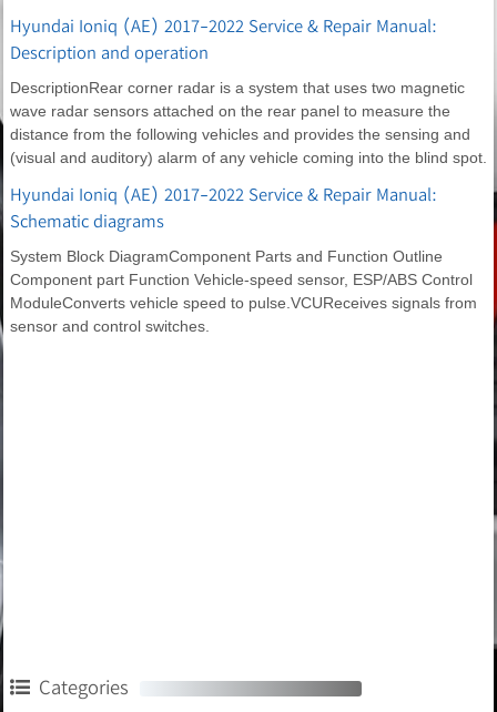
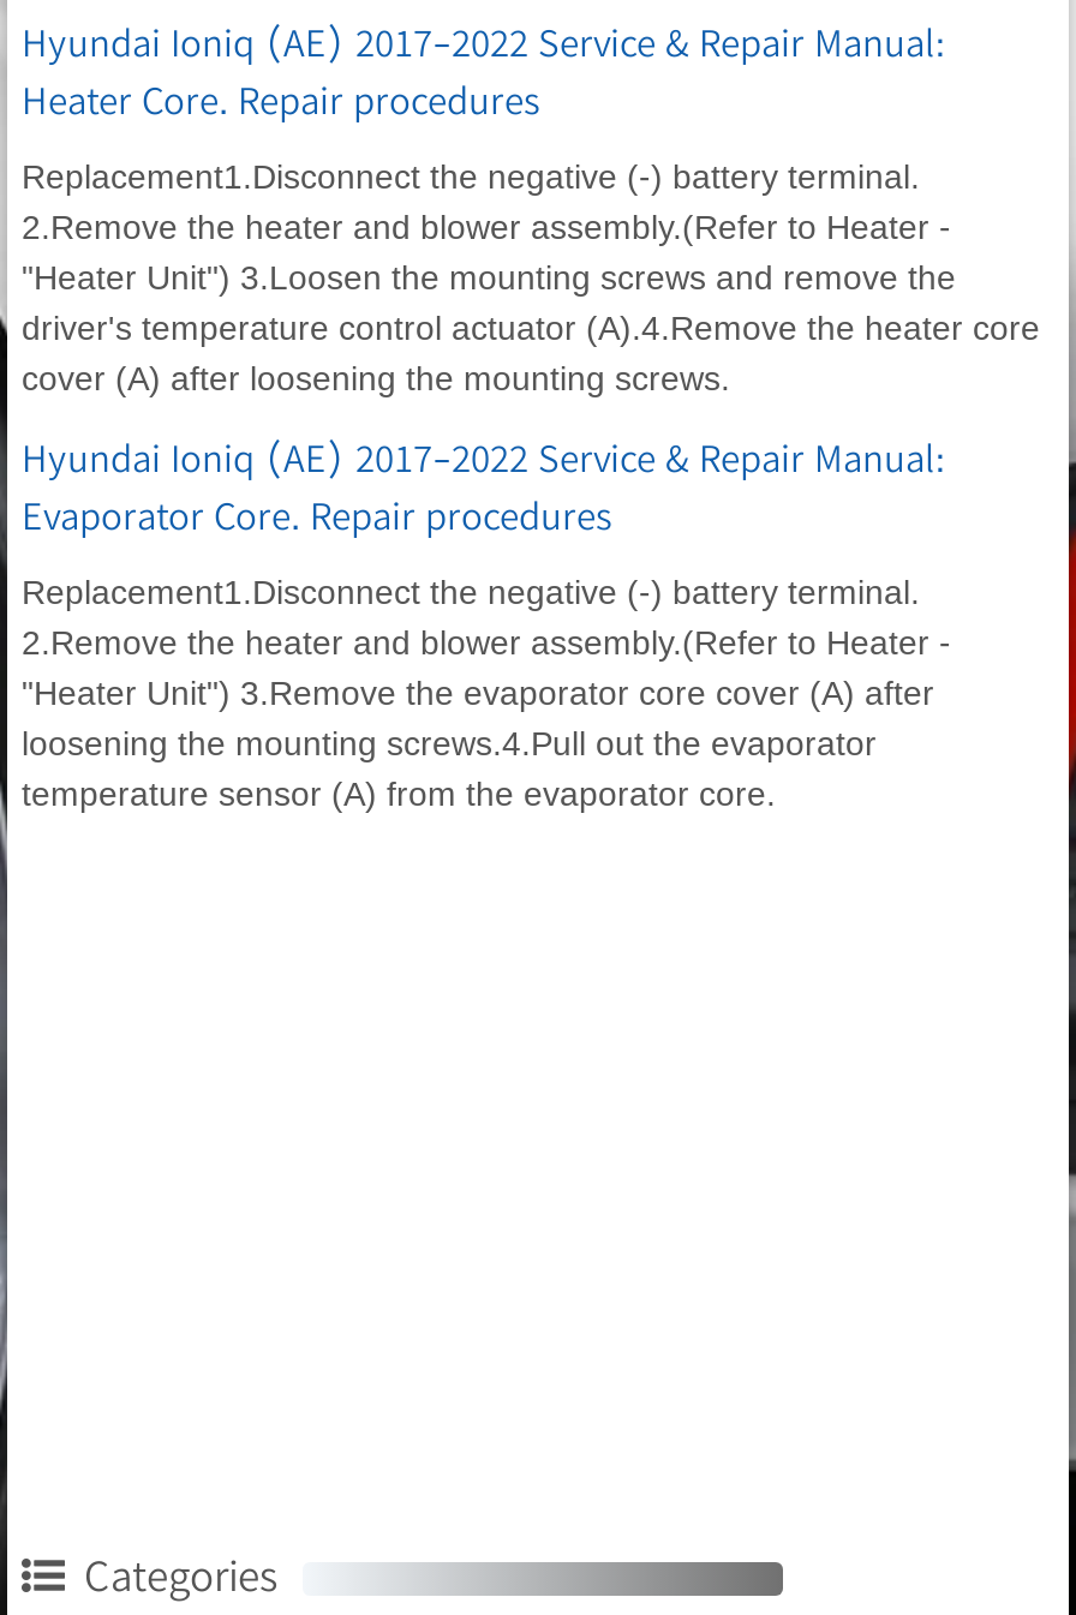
- Description and operation
+ Heater Core. Repair procedures

- DescriptionRear corner radar is a system that uses two magnetic
- wave radar sensors attached on the rear panel to measure the
- distance from the following vehicles and provides the sensing and
- (visual and auditory) alarm of any vehicle coming into the blind spot.
+ Replacement1.Disconnect the negative (-) battery terminal.
+ 2.Remove the heater and blower assembly.(Refer to Heater -
+ "Heater Unit") 3.Loosen the mounting screws and remove the
+ driver's temperature control actuator (A).4.Remove the heater core
+ cover (A) after loosening the mounting screws.

- Schematic diagrams
+ Evaporator Core. Repair procedures

- System Block DiagramComponent Parts and Function Outline
- Component part Function Vehicle-speed sensor, ESP/ABS Control
- ModuleConverts vehicle speed to pulse.VCUReceives signals from
- sensor and control switches.
+ Replacement1.Disconnect the negative (-) battery terminal.
+ 2.Remove the heater and blower assembly.(Refer to Heater -
+ "Heater Unit") 3.Remove the evaporator core cover (A) after
+ loosening the mounting screws.4.Pull out the evaporator
+ temperature sensor (A) from the evaporator core.
